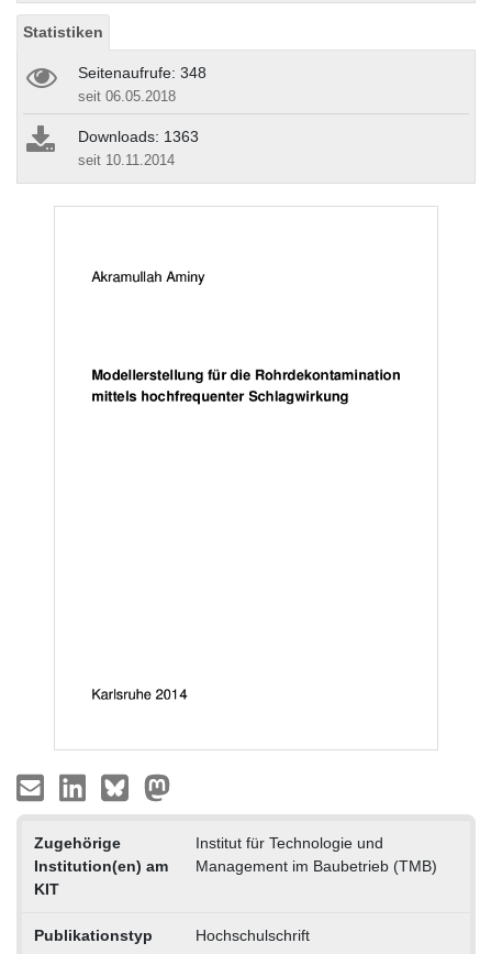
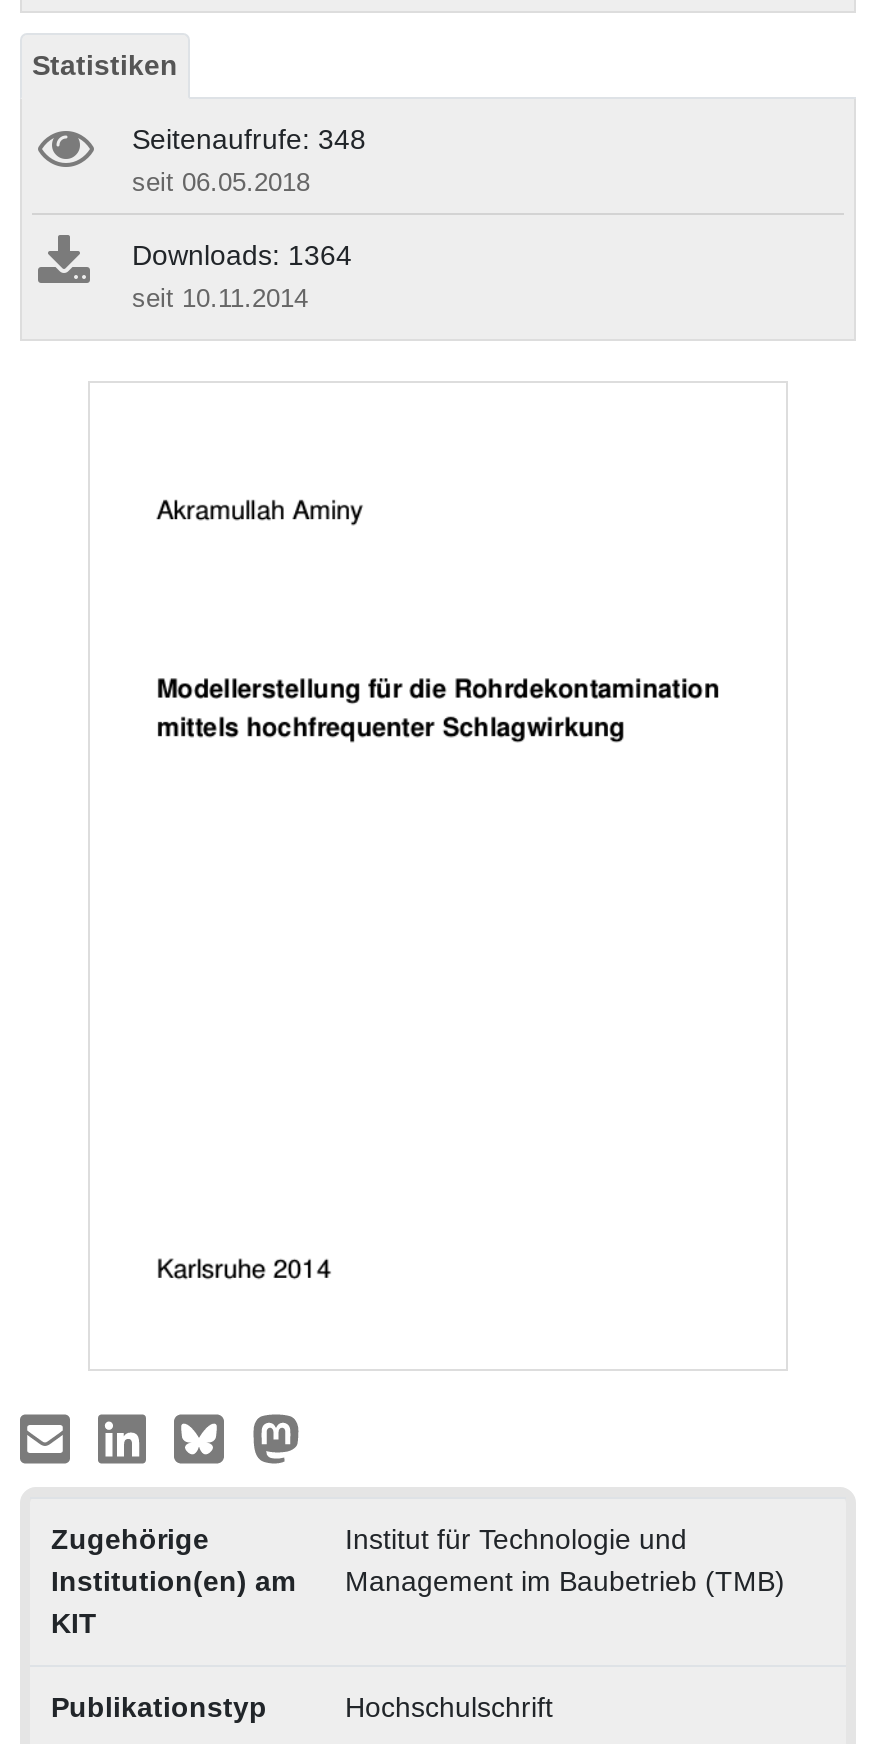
- Downloads: 1363
+ Downloads: 1364
